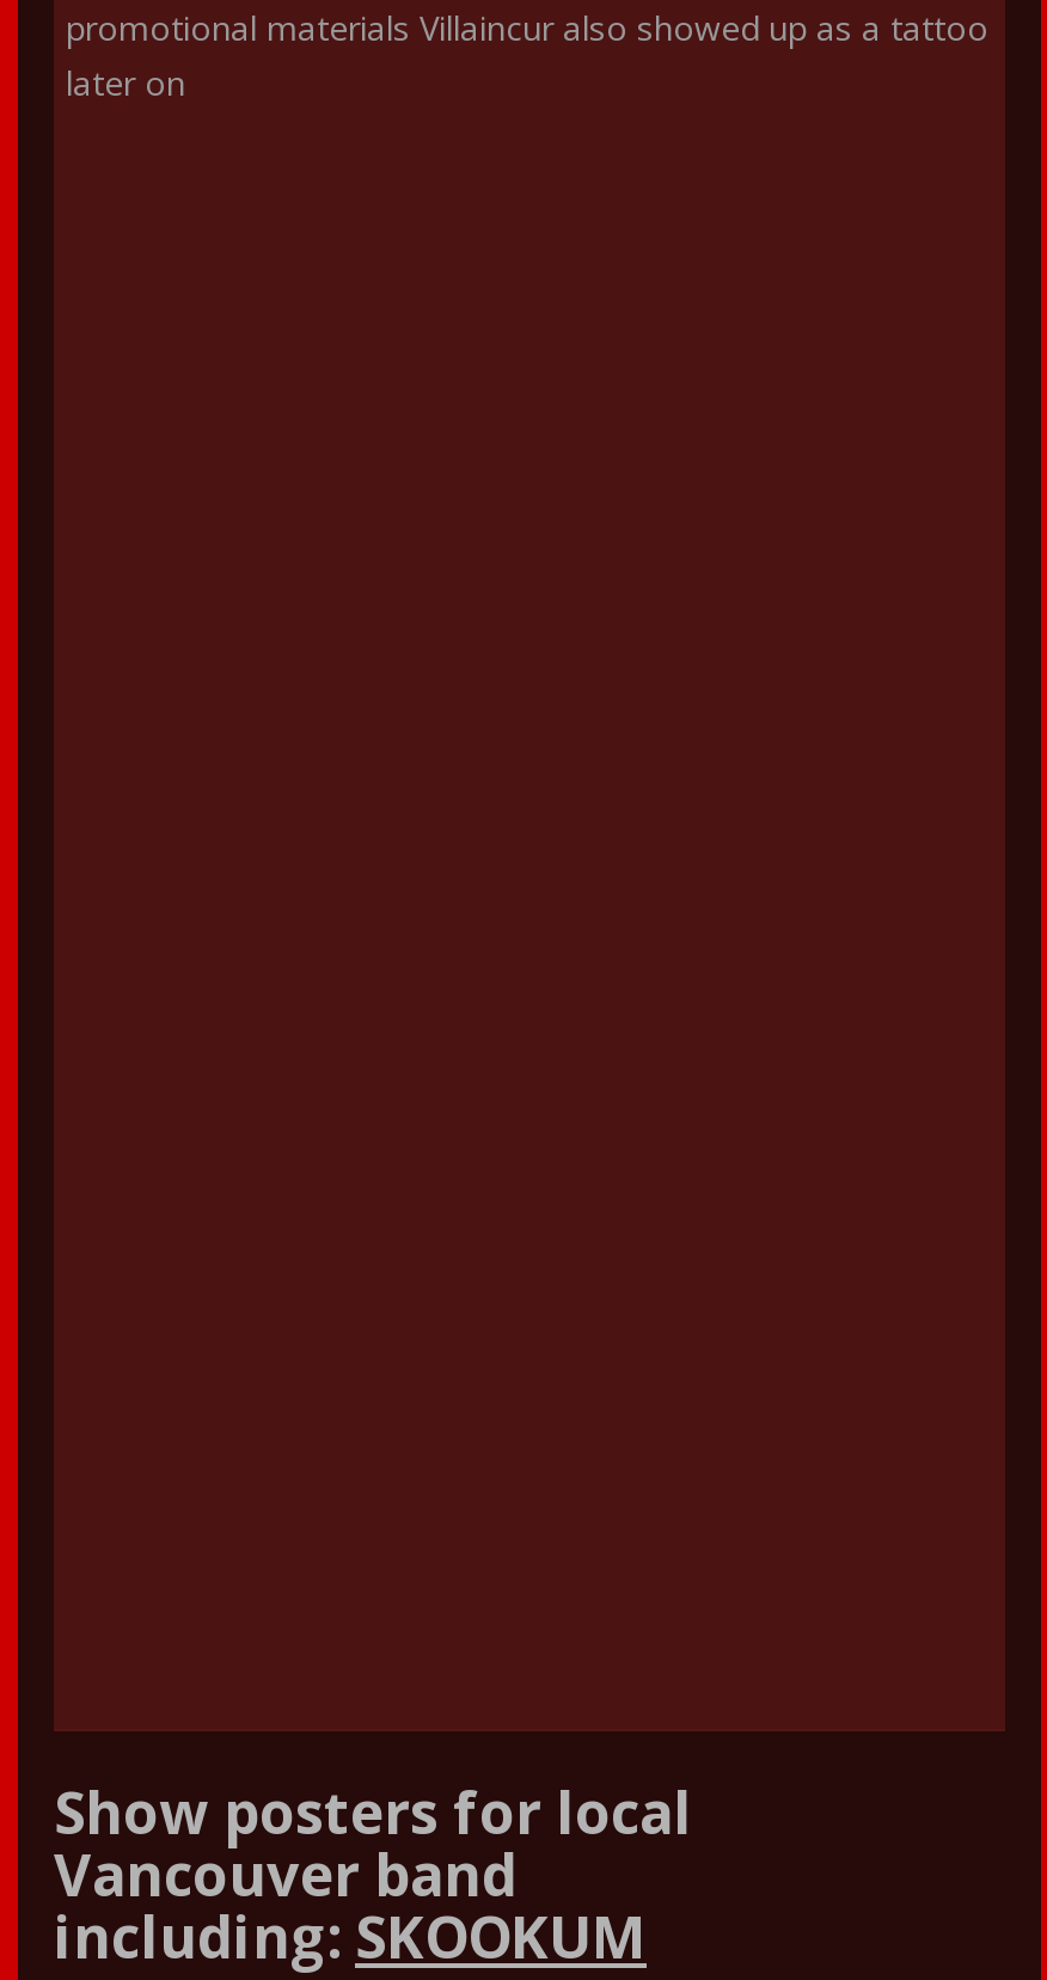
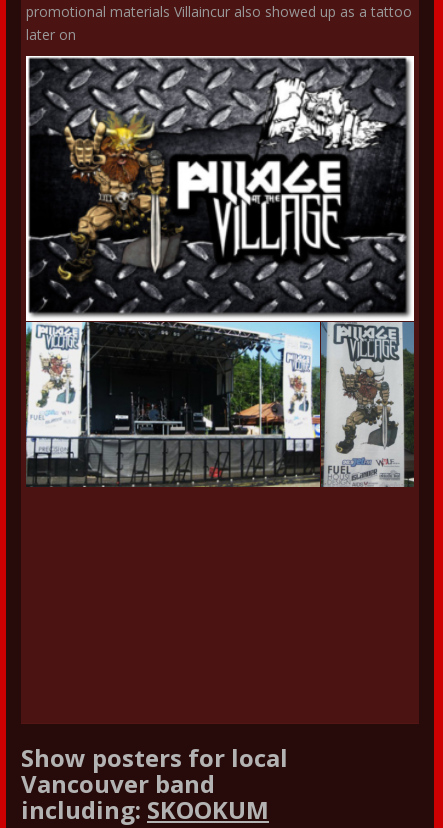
+ [image]
